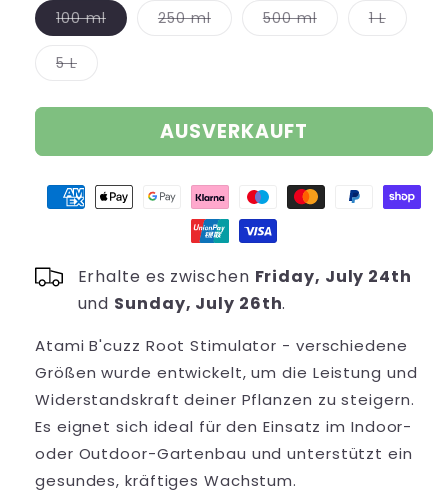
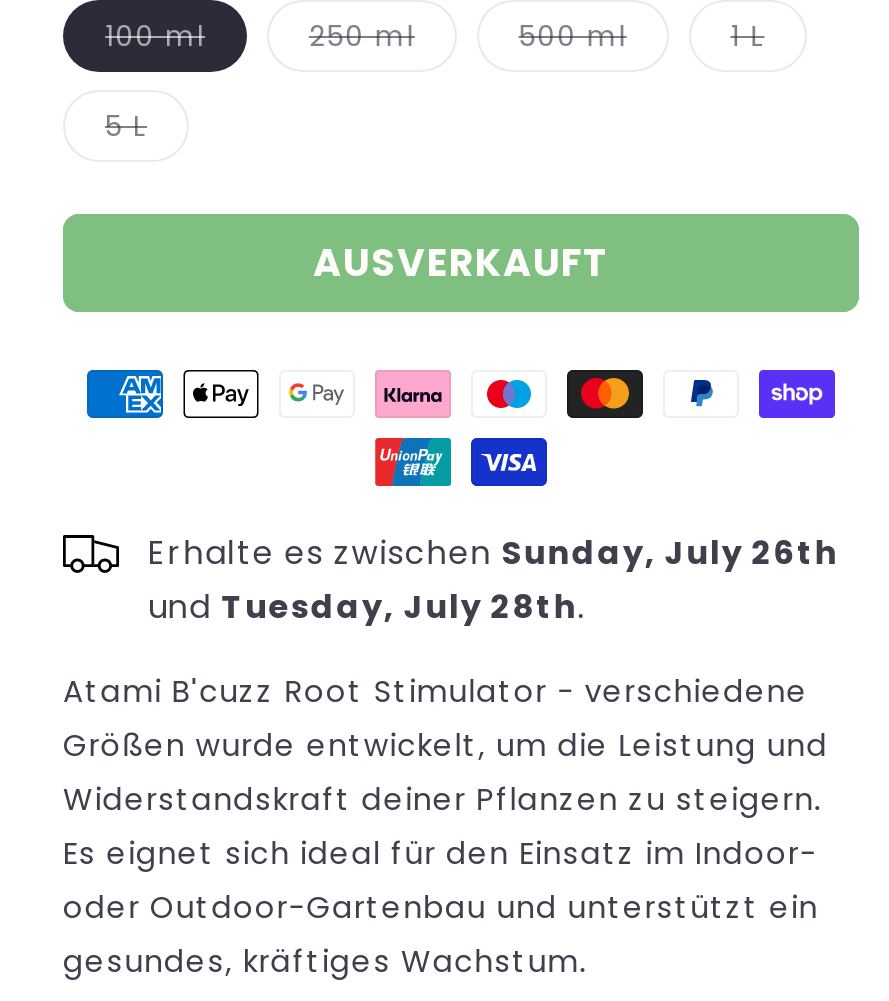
- Erhalte es zwischen Friday, July 24th
+ Erhalte es zwischen Sunday, July 26th

- und Sunday, July 26th.
+ und Tuesday, July 28th.
